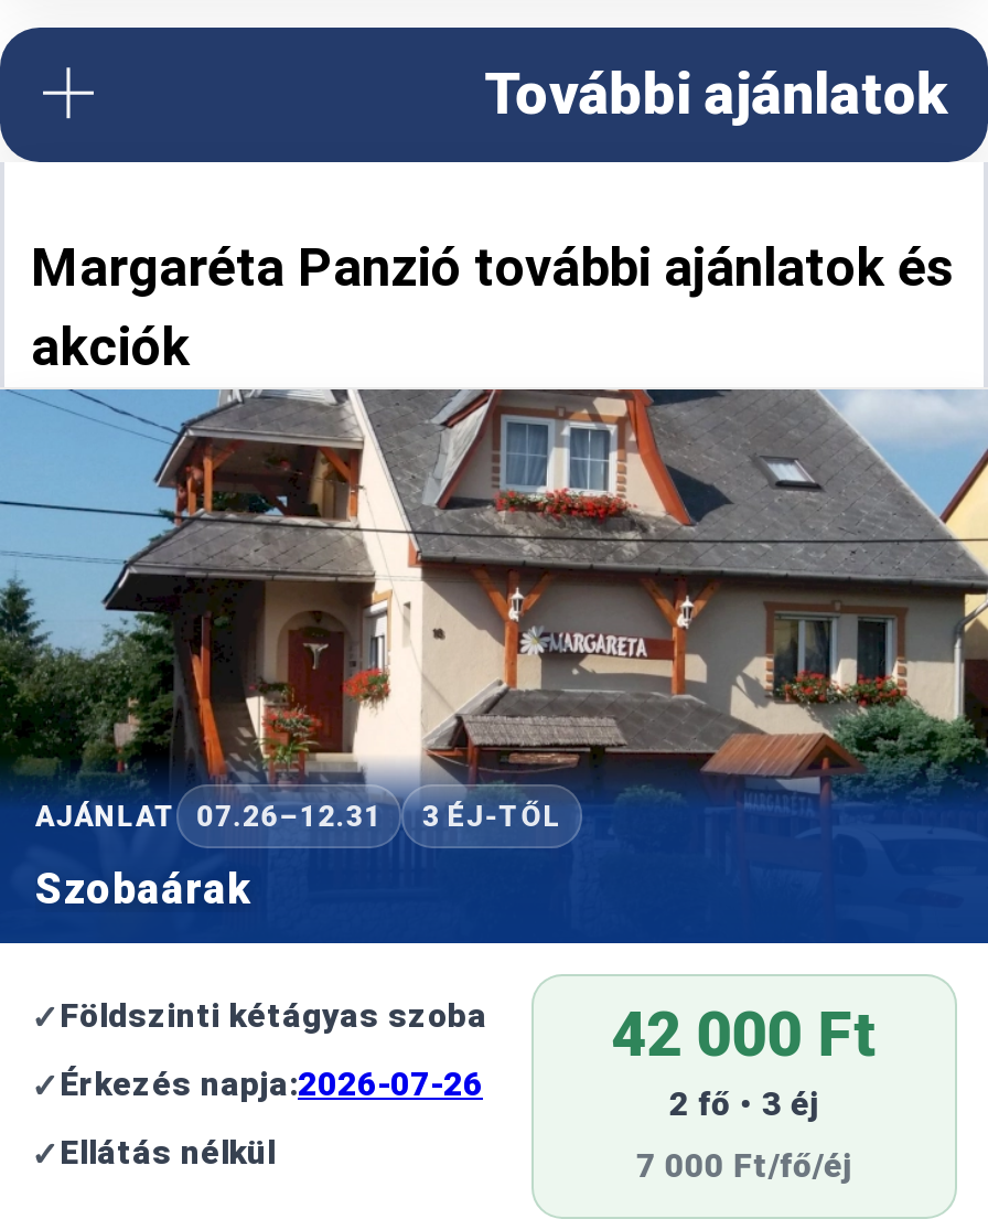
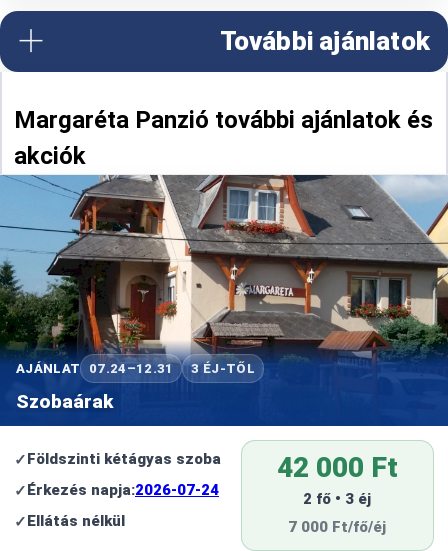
- AJÁNLAT 07.26–12.31 3 ÉJ-TŐL
+ AJÁNLAT 07.24–12.31 3 ÉJ-TŐL

- Érkezés napja:2026-07-26
+ Érkezés napja:2026-07-24
